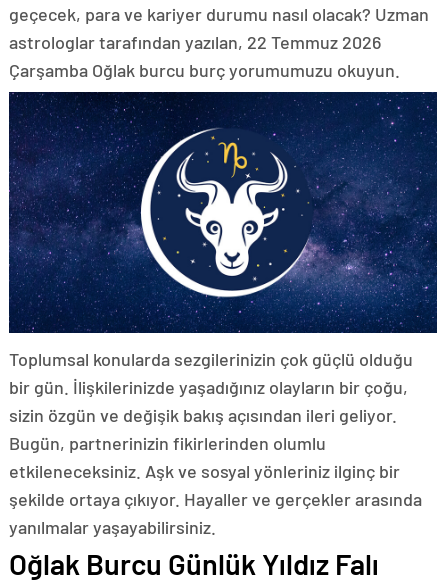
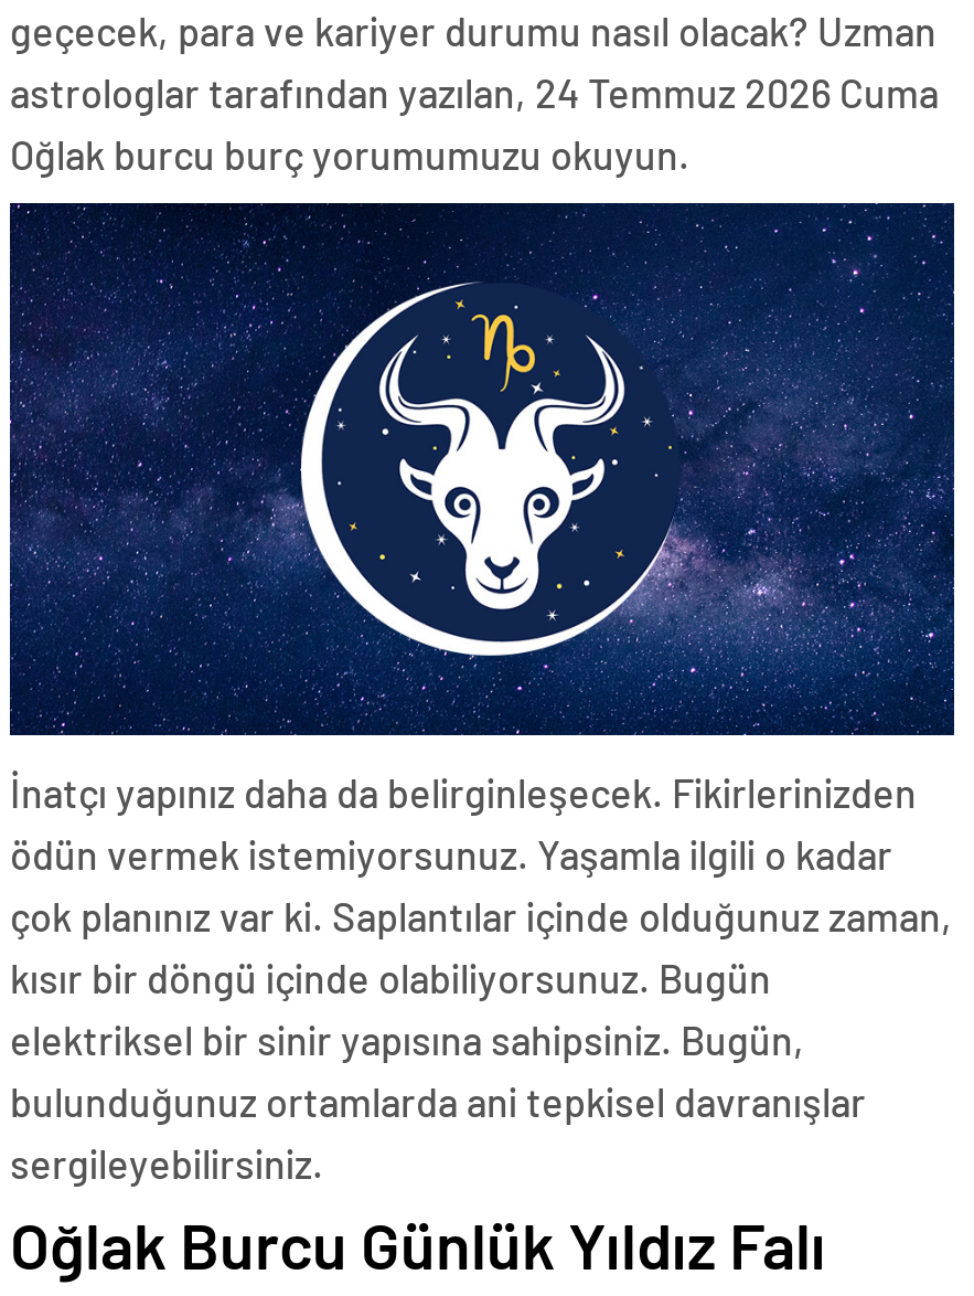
- astrologlar tarafından yazılan, 22 Temmuz 2026
- Çarşamba Oğlak burcu burç yorumumuzu okuyun.
+ astrologlar tarafından yazılan, 24 Temmuz 2026 Cuma
+ Oğlak burcu burç yorumumuzu okuyun.

- Toplumsal konularda sezgilerinizin çok güçlü olduğu
- bir gün. İlişkilerinizde yaşadığınız olayların bir çoğu,
- sizin özgün ve değişik bakış açısından ileri geliyor.
- Bugün, partnerinizin fikirlerinden olumlu
- etkileneceksiniz. Aşk ve sosyal yönleriniz ilginç bir
- şekilde ortaya çıkıyor. Hayaller ve gerçekler arasında
- yanılmalar yaşayabilirsiniz.
+ İnatçı yapınız daha da belirginleşecek. Fikirlerinizden
+ ödün vermek istemiyorsunuz. Yaşamla ilgili o kadar
+ çok planınız var ki. Saplantılar içinde olduğunuz zaman,
+ kısır bir döngü içinde olabiliyorsunuz. Bugün
+ elektriksel bir sinir yapısına sahipsiniz. Bugün,
+ bulunduğunuz ortamlarda ani tepkisel davranışlar
+ sergileyebilirsiniz.
